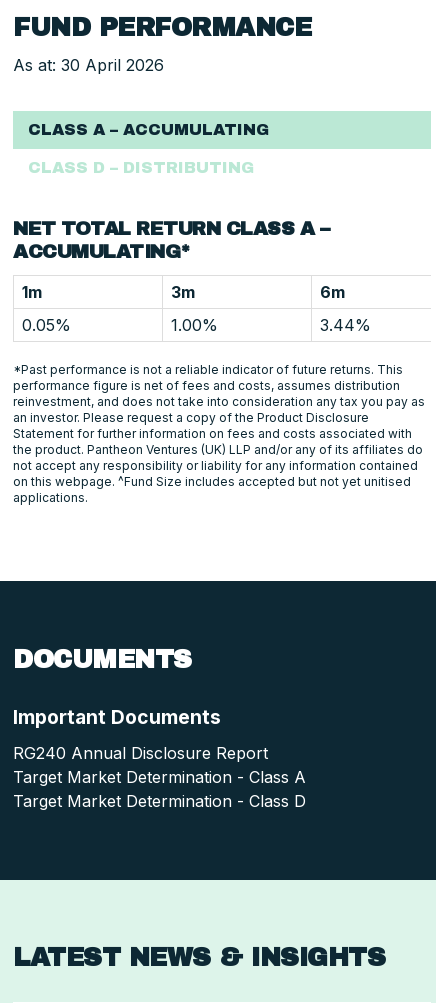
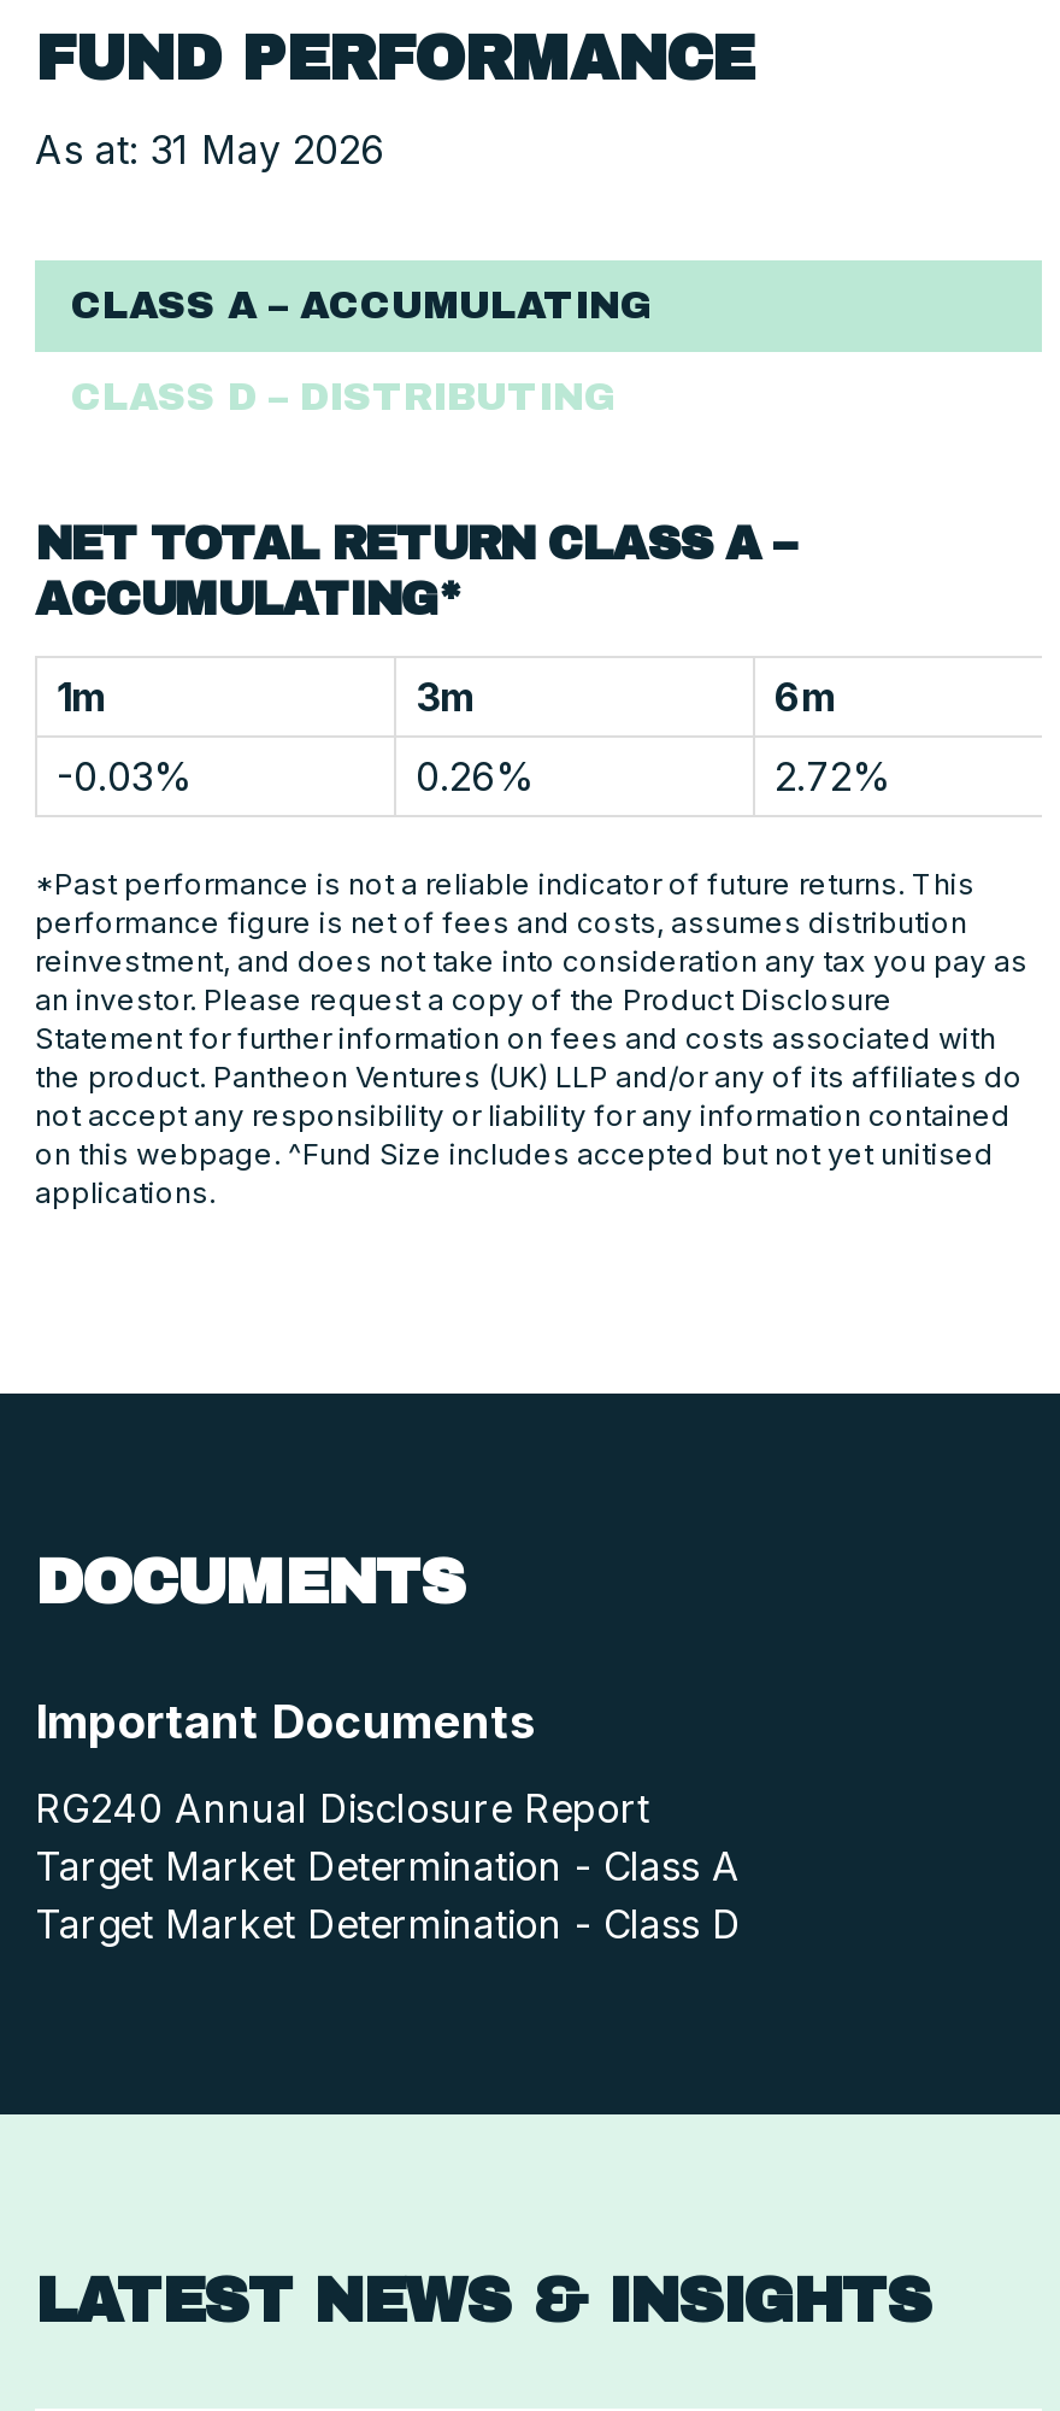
- As at: 30 April 2026
+ As at: 31 May 2026

- 0.05%
+ -0.03%

- 1.00%
+ 0.26%

- 3.44%
+ 2.72%
